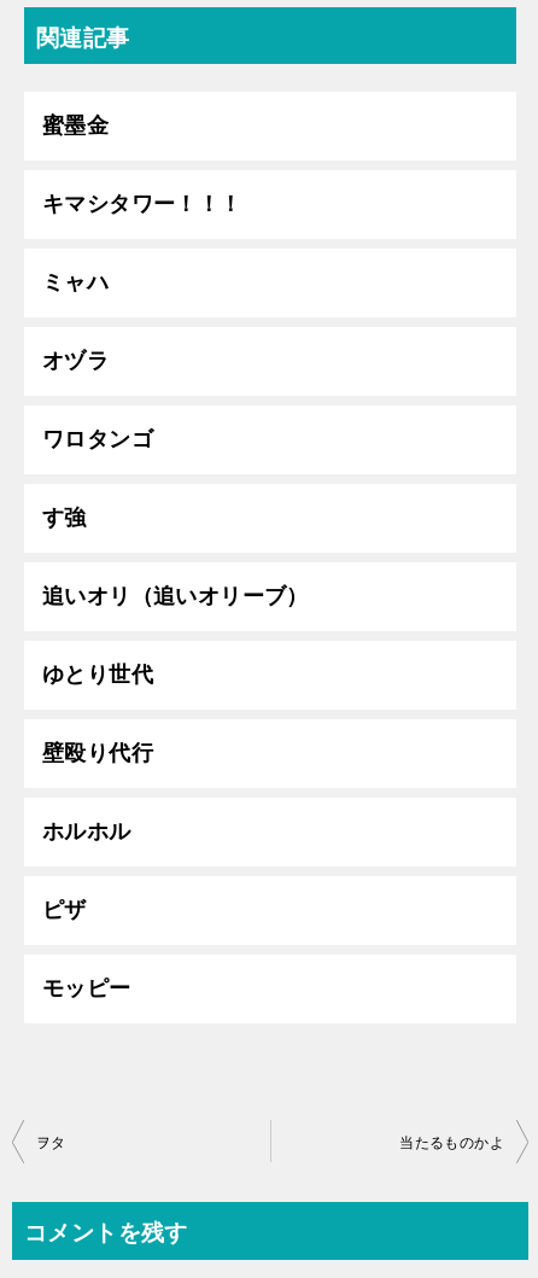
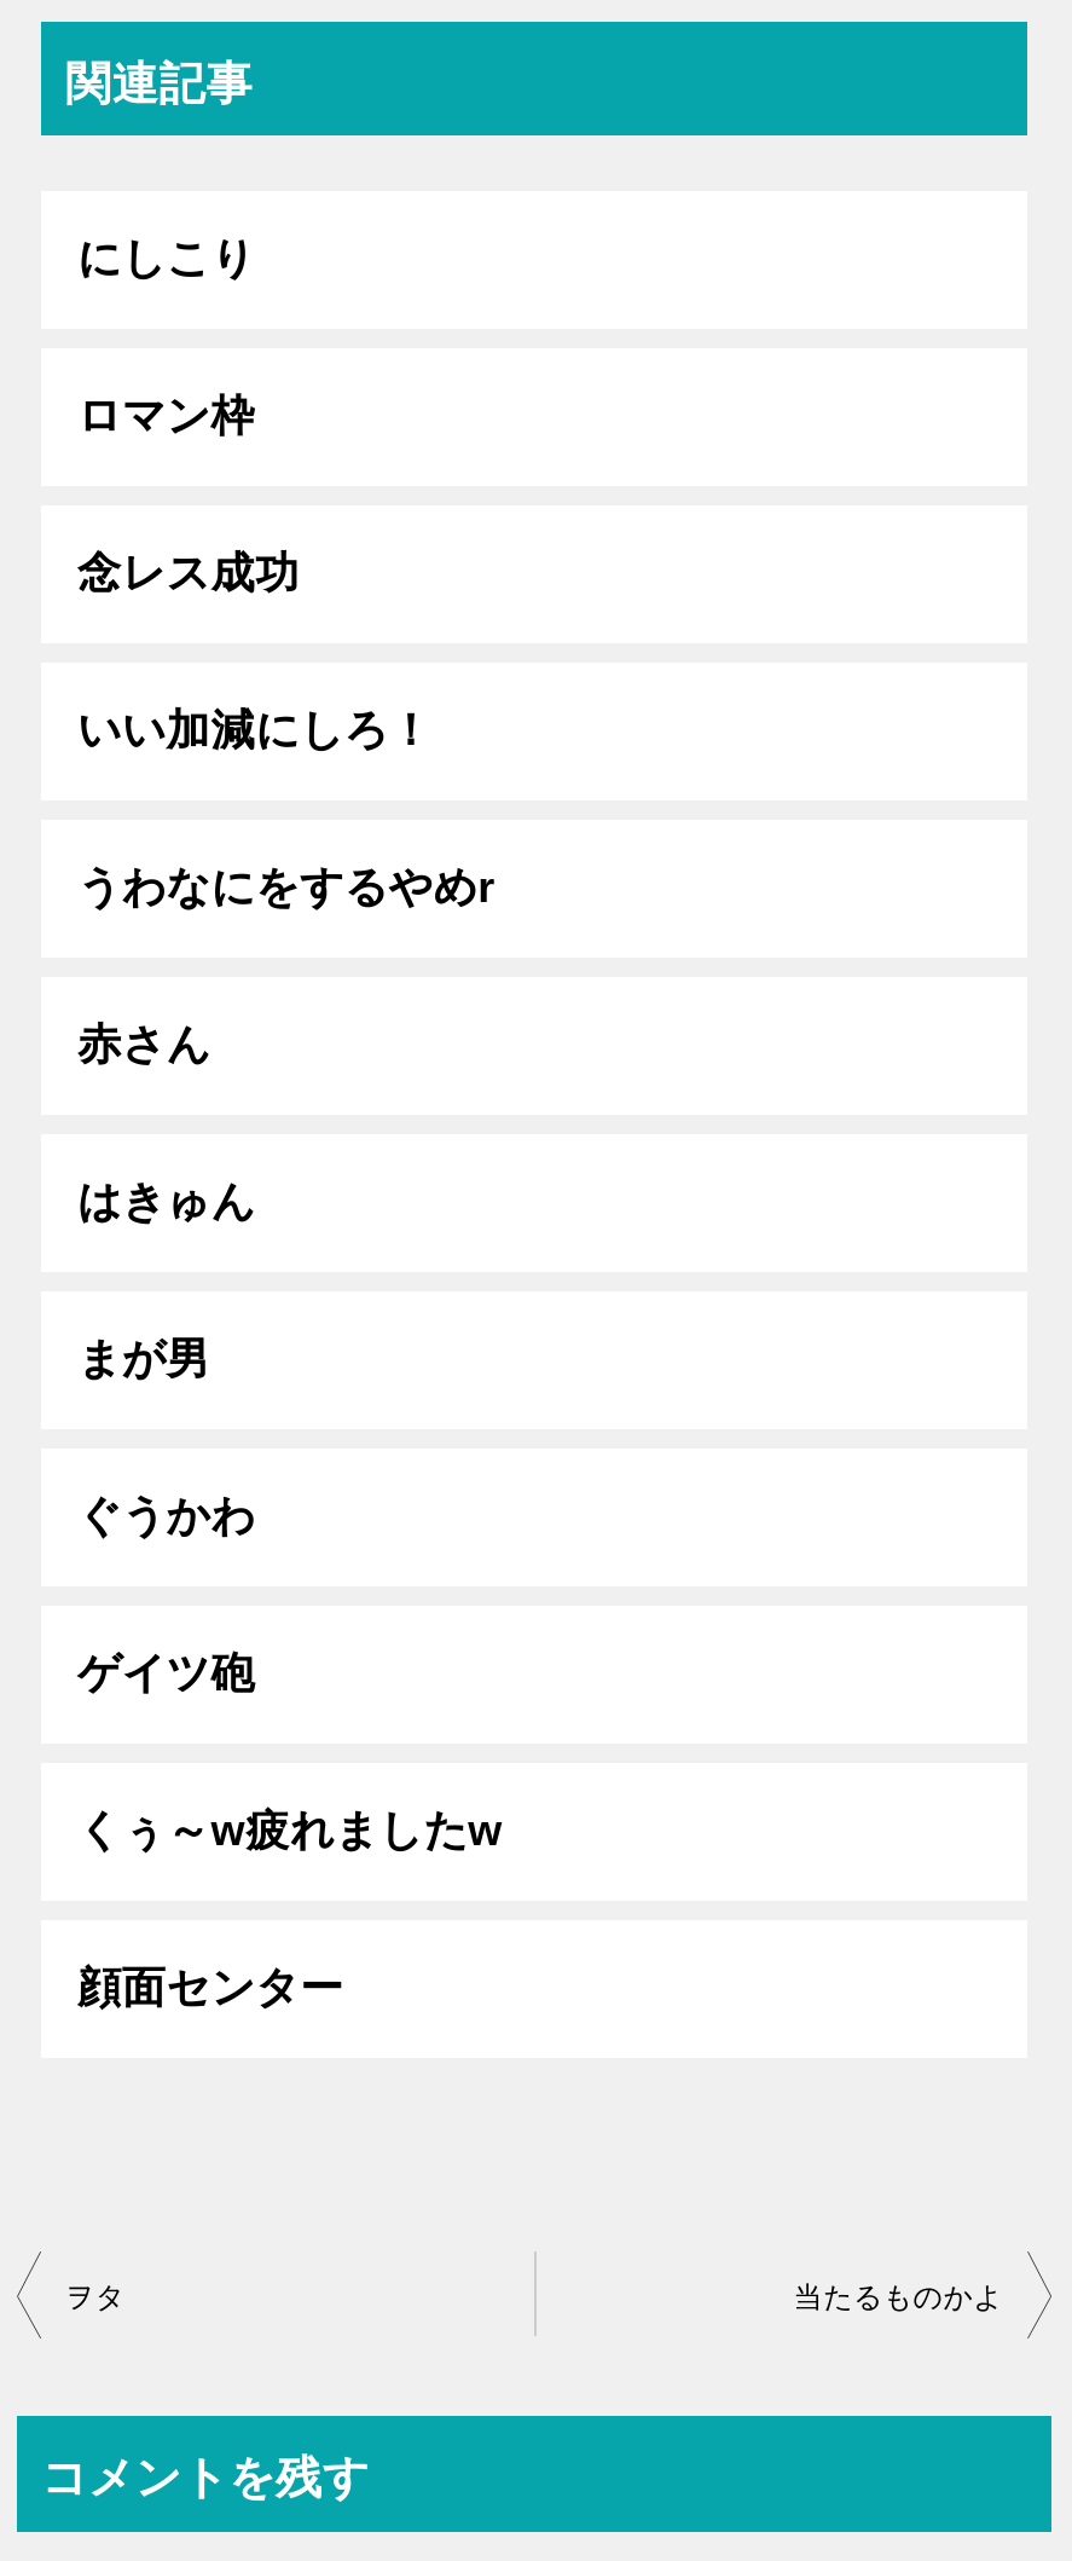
- 蜜墨金
+ にしこり

- キマシタワー！！！
+ ロマン枠

- ミャハ
+ 念レス成功

- オヅラ
+ いい加減にしろ！

- ワロタンゴ
+ うわなにをするやめr

- す強
+ 赤さん

- 追いオリ（追いオリーブ）
+ はきゅん

- ゆとり世代
+ まが男

- 壁殴り代行
+ ぐうかわ

- ホルホル
+ ゲイツ砲

- ピザ
+ くぅ～w疲れましたw

- モッピー
+ 顔面センター
